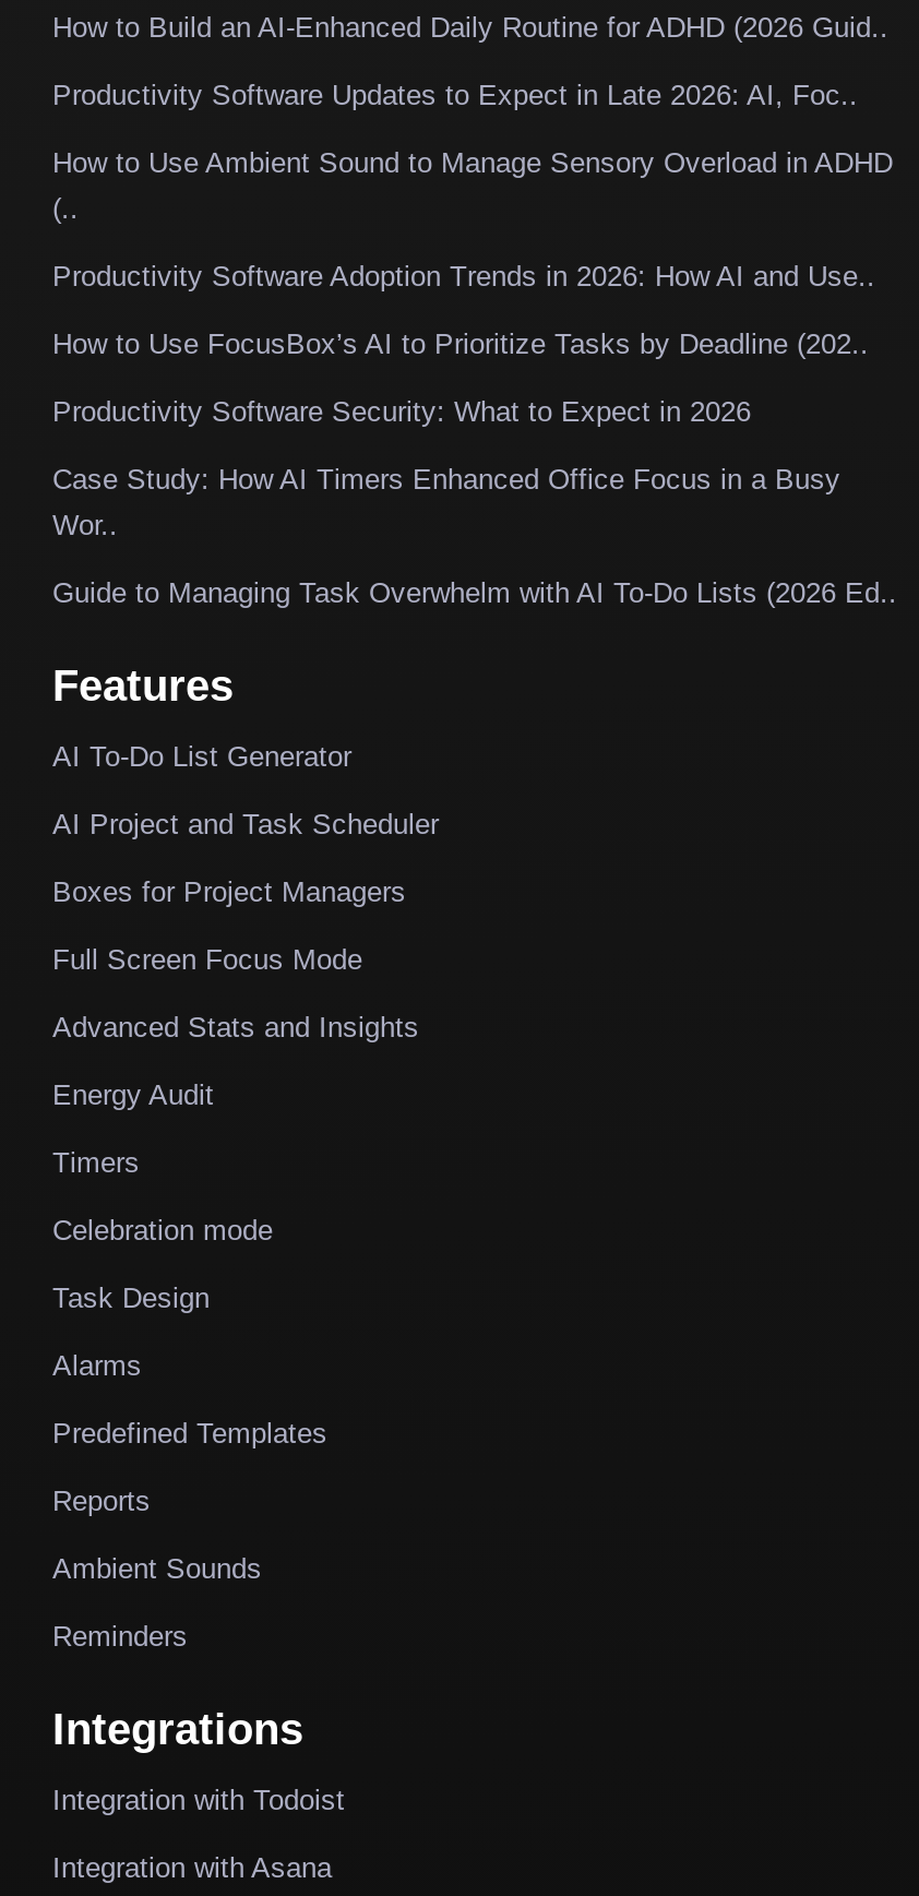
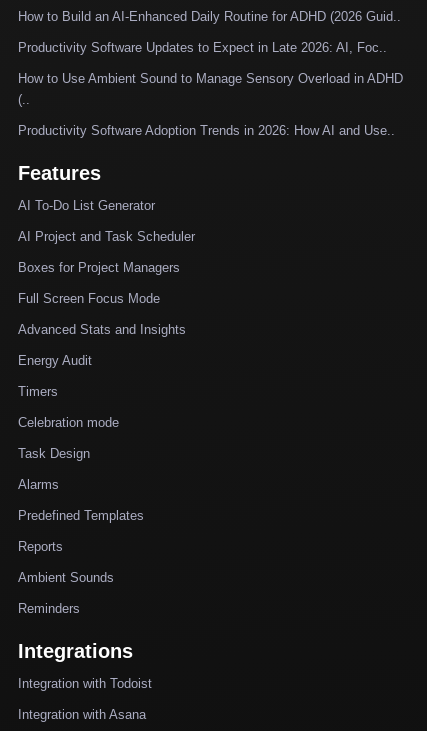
- How to Use FocusBox’s AI to Prioritize Tasks by Deadline (202..
- Productivity Software Security: What to Expect in 2026
- Case Study: How AI Timers Enhanced Office Focus in a Busy
- Wor..
- Guide to Managing Task Overwhelm with AI To-Do Lists (2026 Ed..
